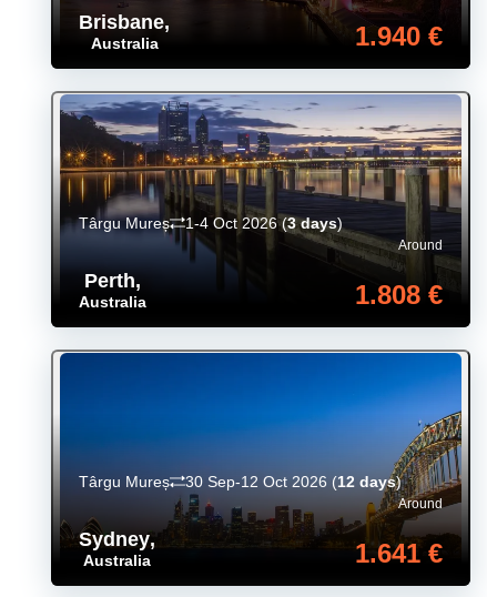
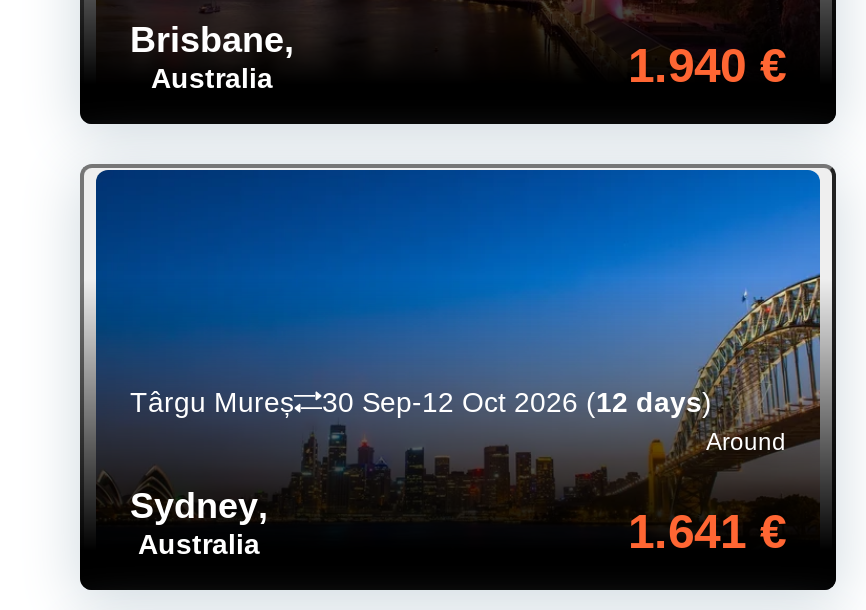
- [image]
- Perth,
- Australia

- Târgu Mureș
- 1-4 Oct 2026 (3 days)

- Around
- 1.808 €
